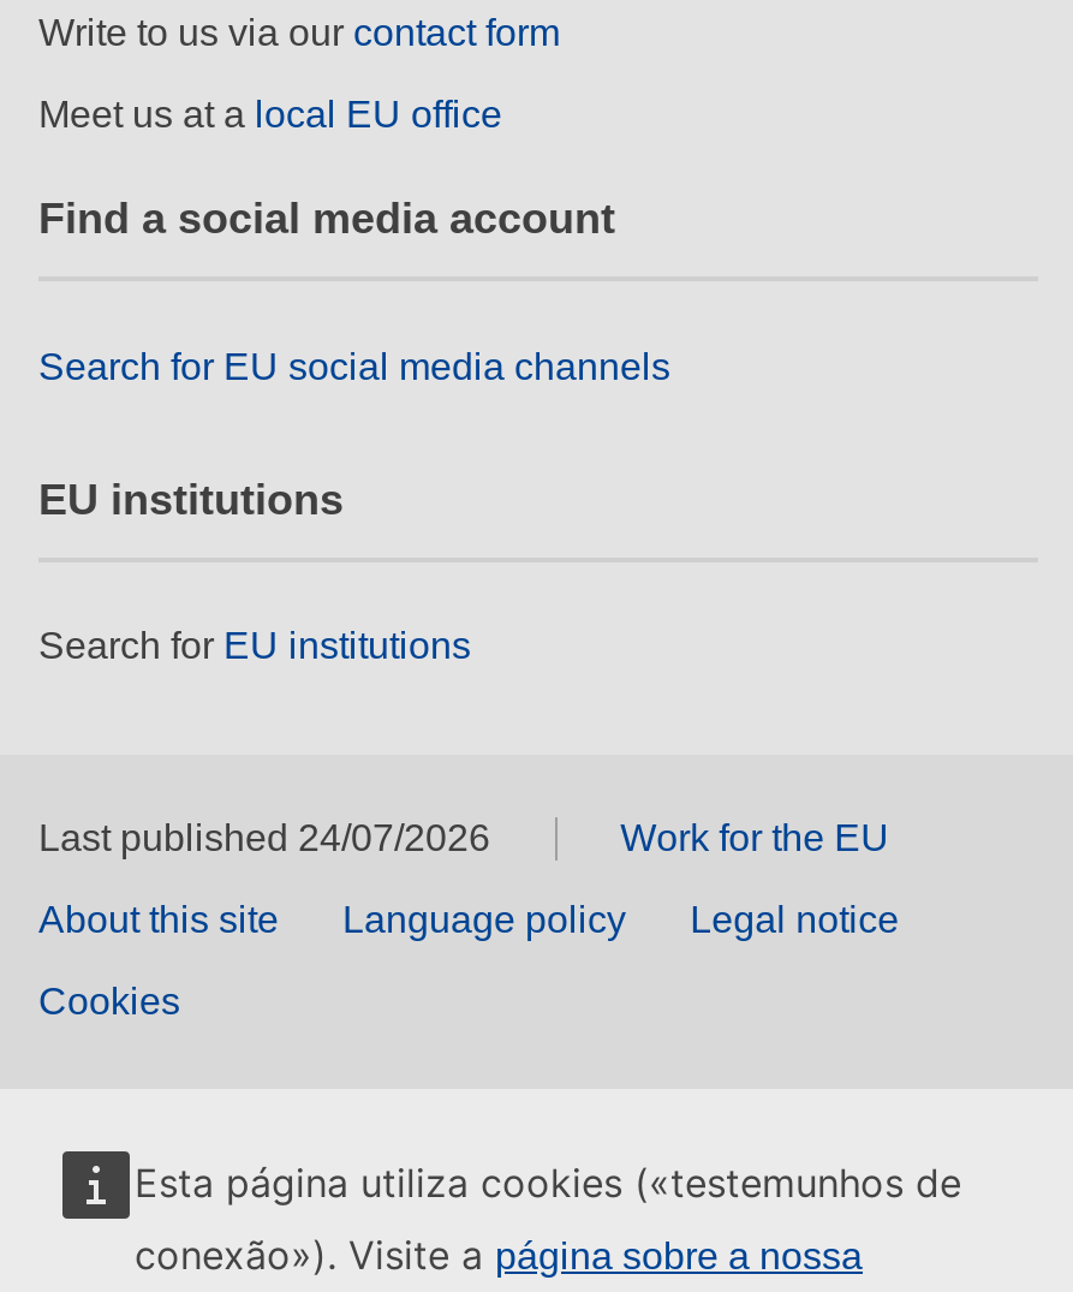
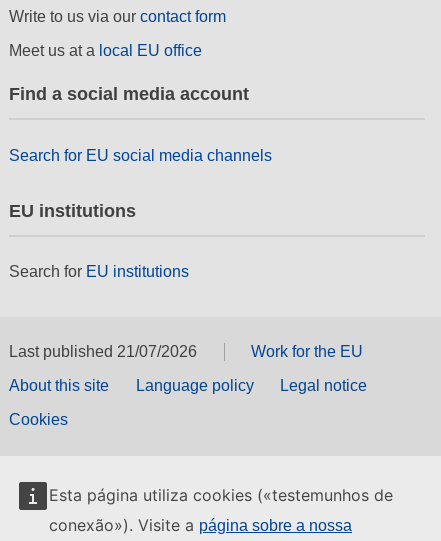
- Last published 24/07/2026
+ Last published 21/07/2026
